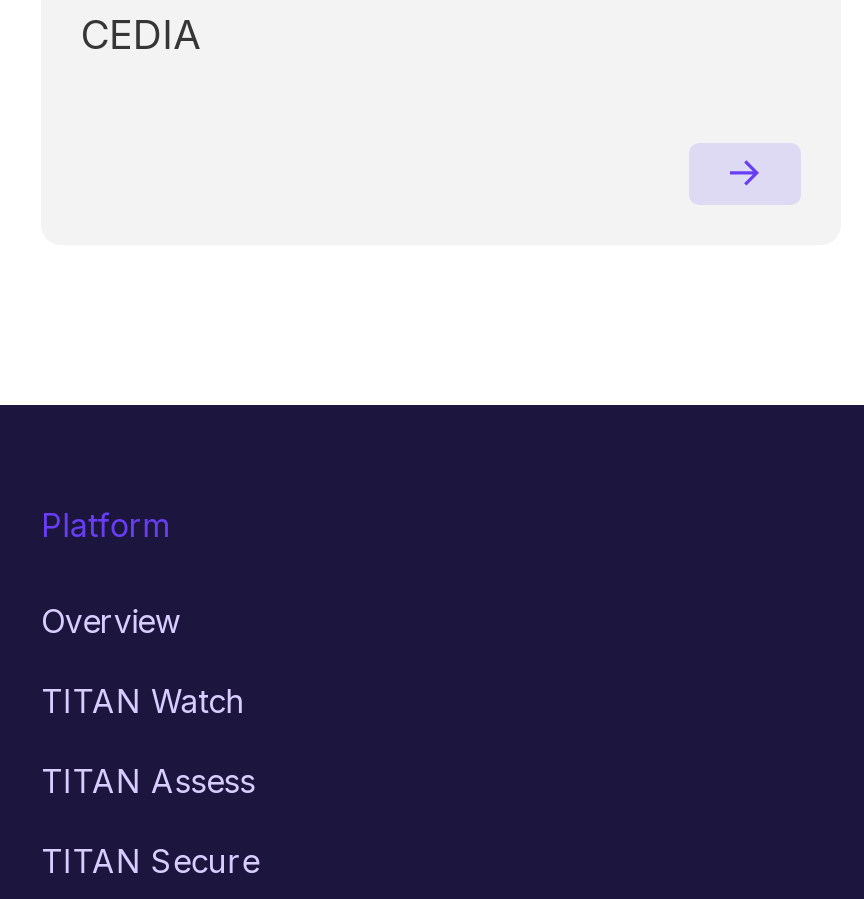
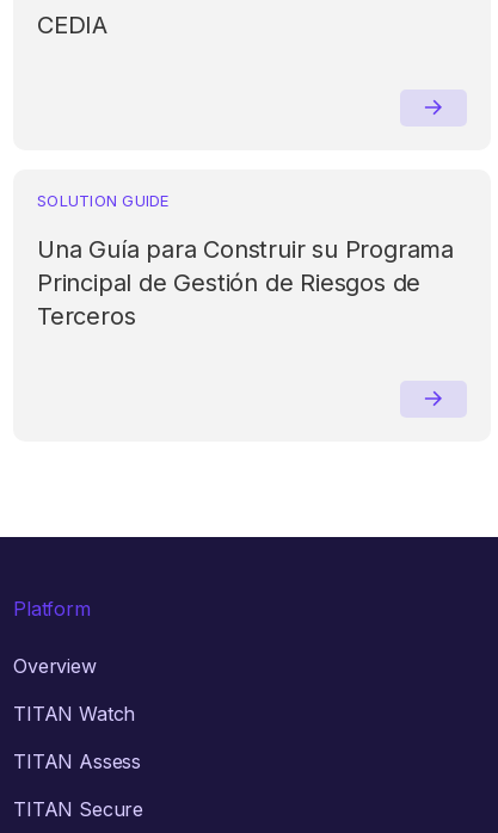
+ SOLUTION GUIDE
+ Una Guía para Construir su Programa
+ Principal de Gestión de Riesgos de
+ Terceros
